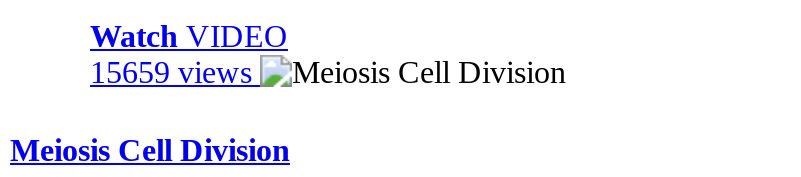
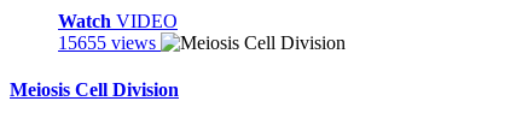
- 15659 views
+ 15655 views
